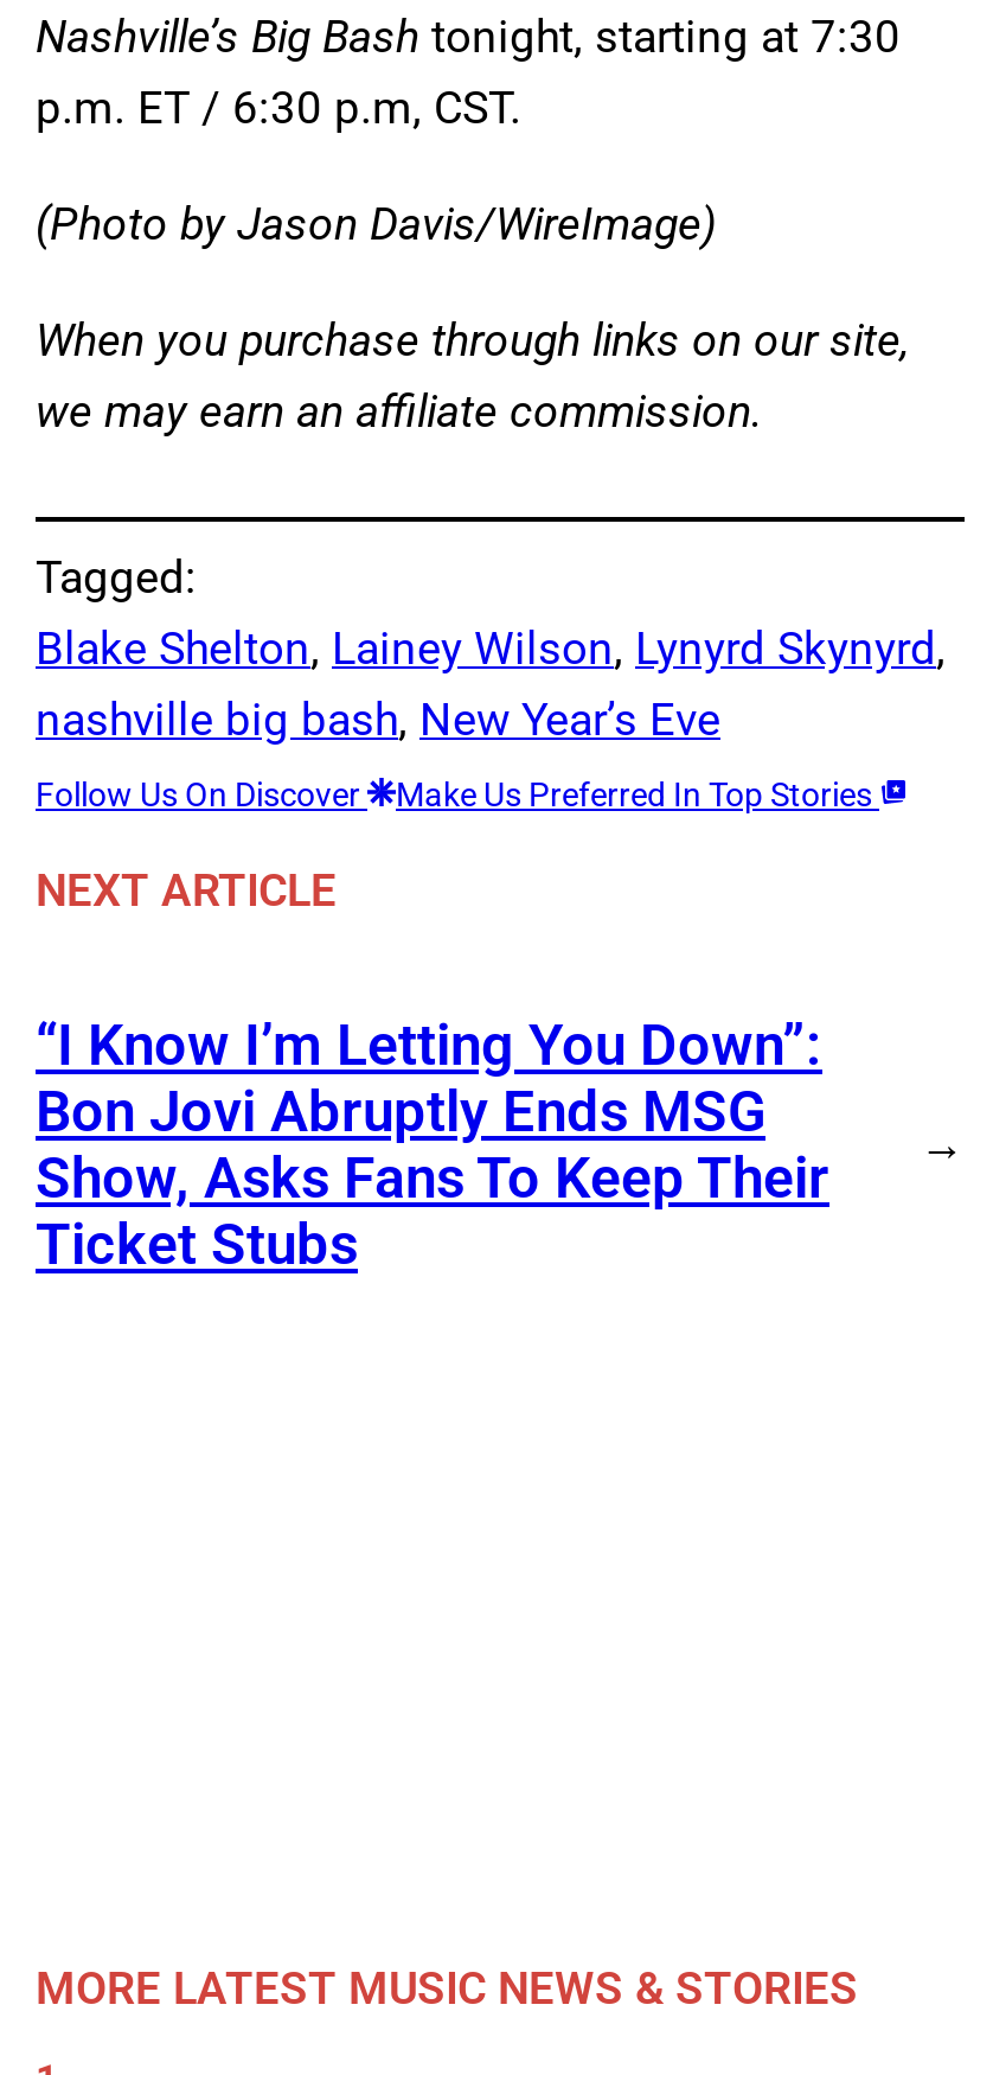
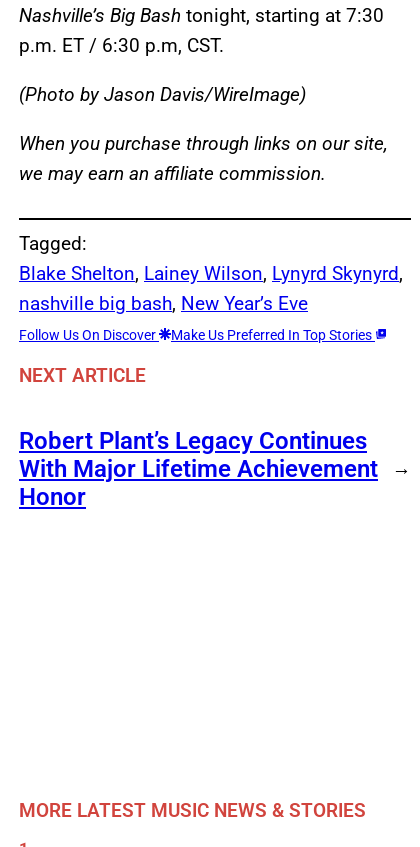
- “I Know I’m Letting You Down”:
- Bon Jovi Abruptly Ends MSG
- Show, Asks Fans To Keep Their
- Ticket Stubs
+ Robert Plant’s Legacy Continues
+ With Major Lifetime Achievement
+ Honor
